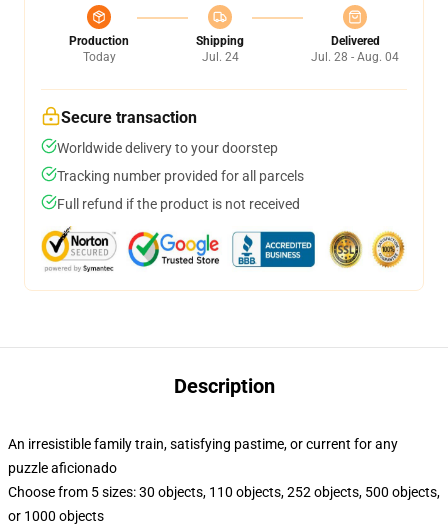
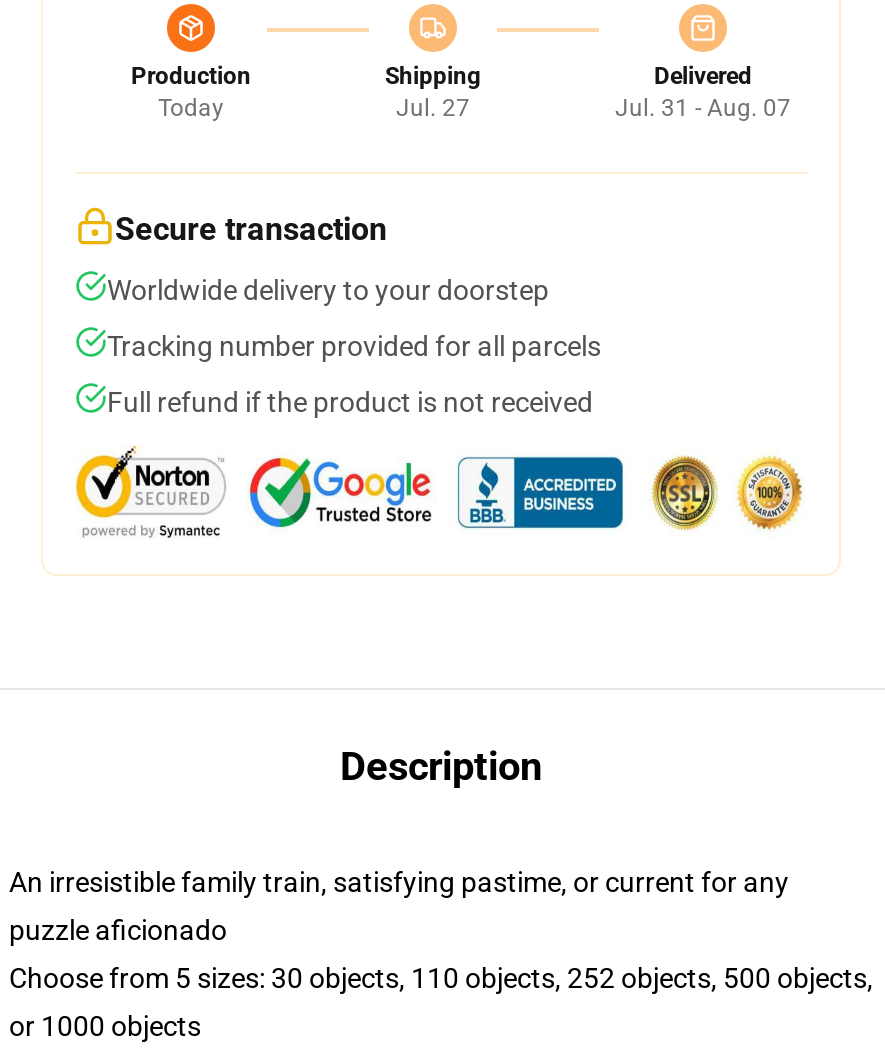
- Jul. 24
+ Jul. 27

- Jul. 28 - Aug. 04
+ Jul. 31 - Aug. 07
